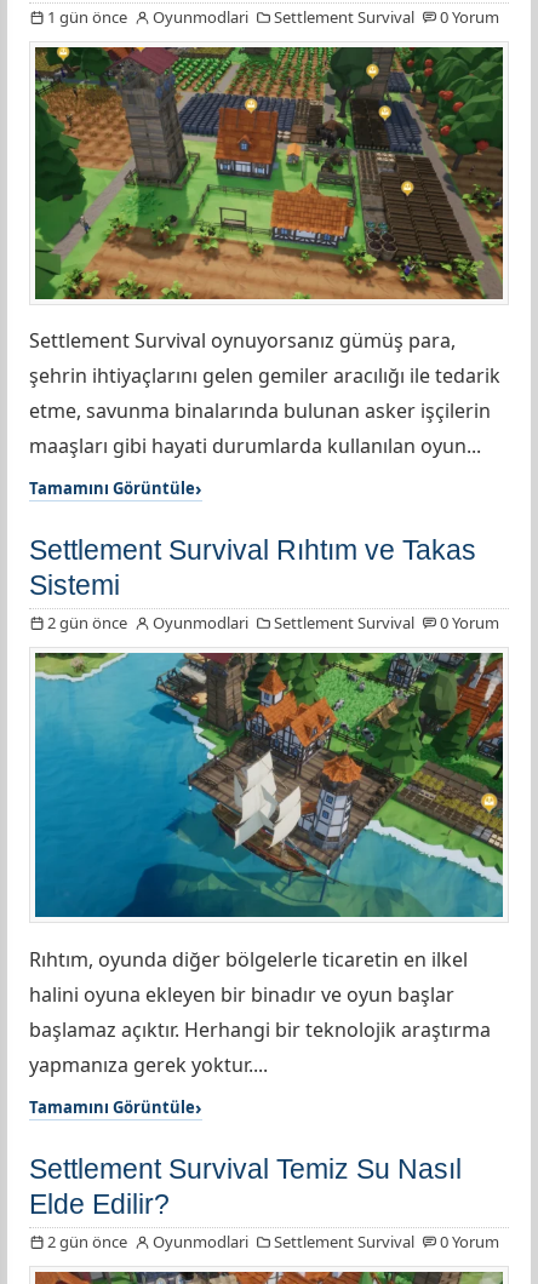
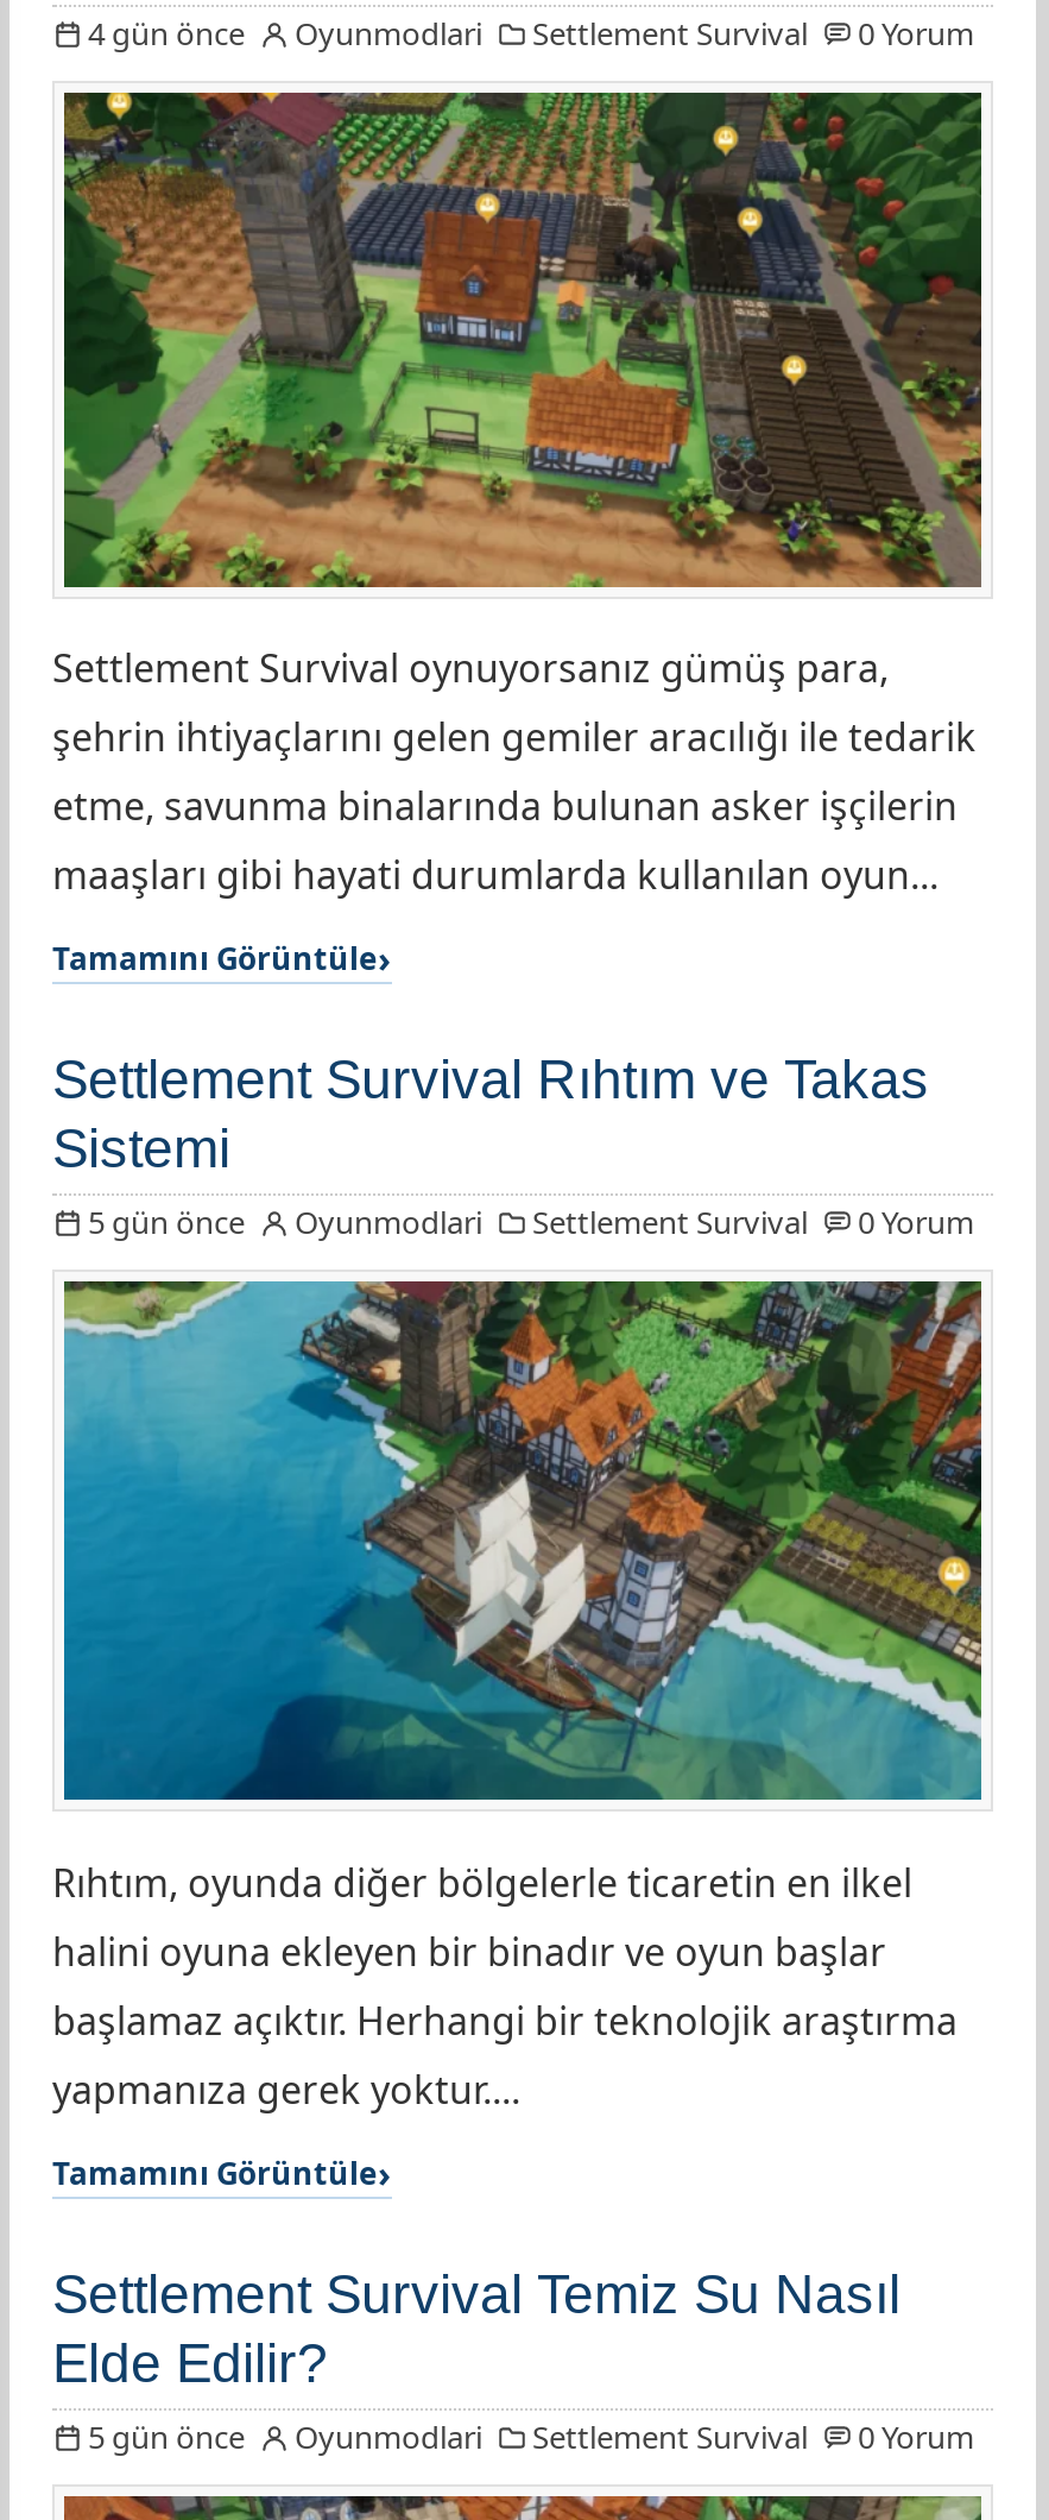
- 1 gün önce Oyunmodlari Settlement Survival 0 Yorum
+ 4 gün önce Oyunmodlari Settlement Survival 0 Yorum

- 2 gün önce Oyunmodlari Settlement Survival 0 Yorum
+ 5 gün önce Oyunmodlari Settlement Survival 0 Yorum

- 2 gün önce Oyunmodlari Settlement Survival 0 Yorum
+ 5 gün önce Oyunmodlari Settlement Survival 0 Yorum
